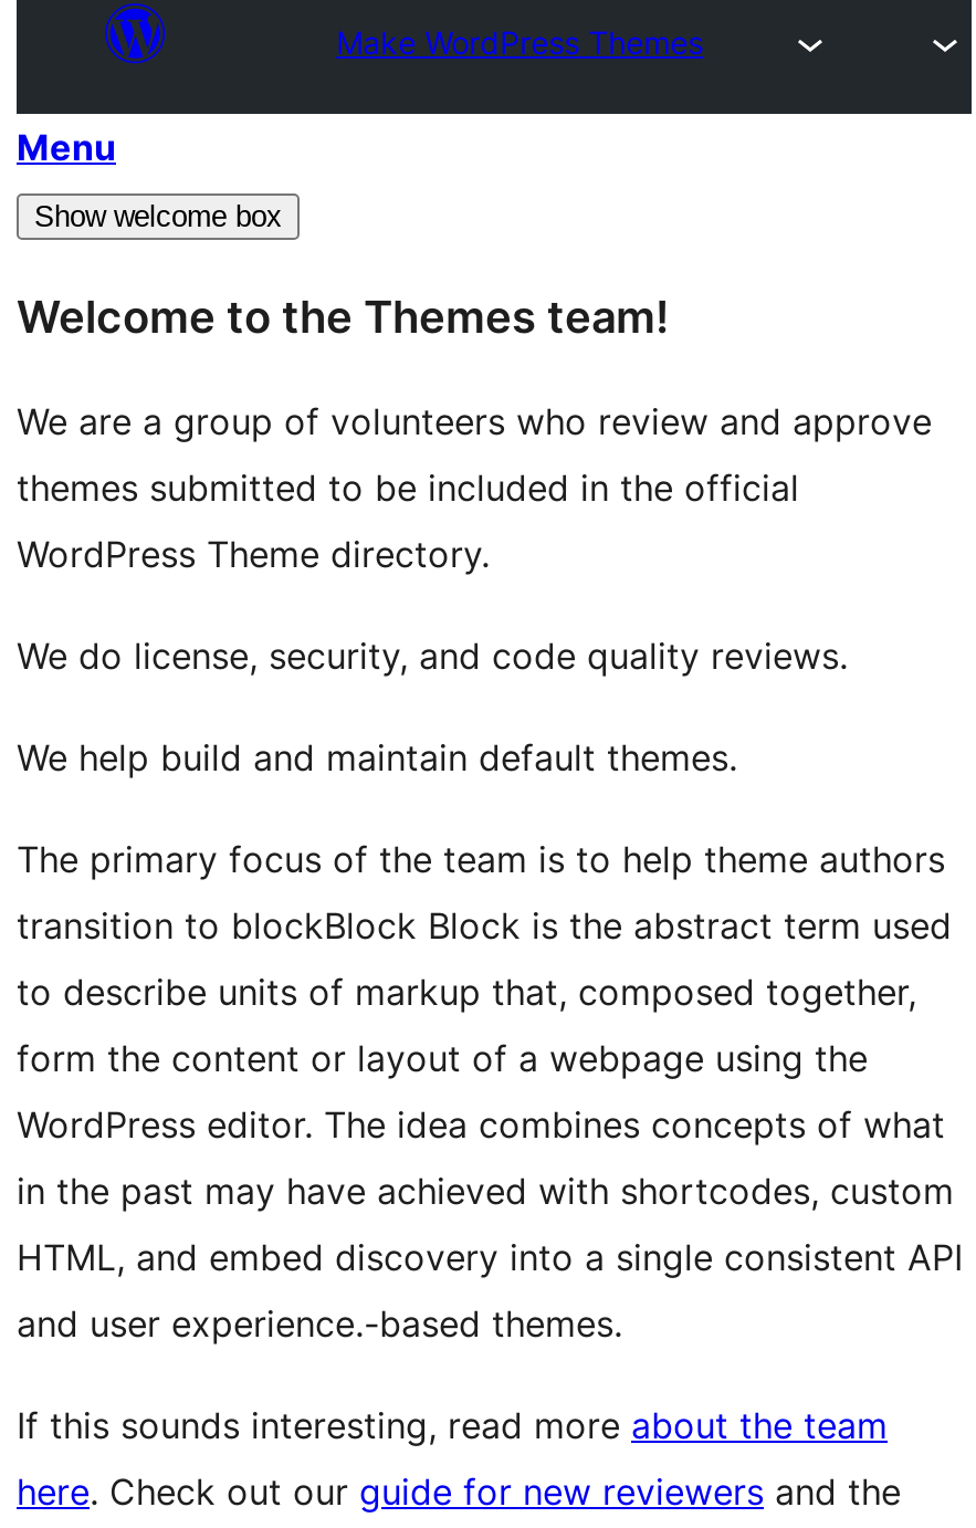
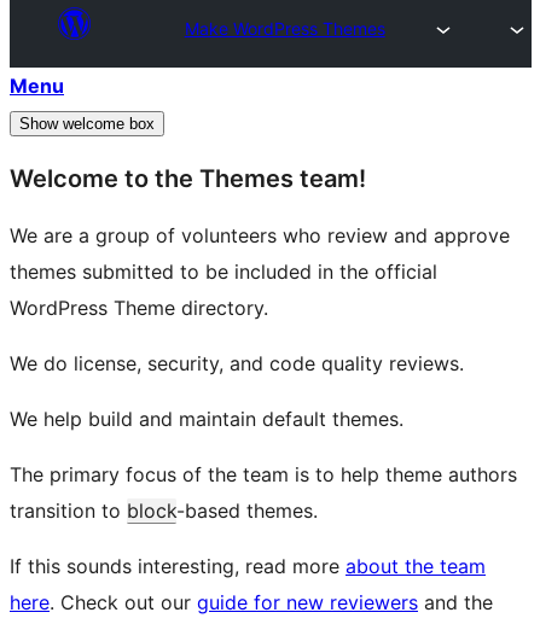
- transition to blockBlock Block is the abstract term used
- to describe units of markup that, composed together,
- form the content or layout of a webpage using the
- WordPress editor. The idea combines concepts of what
- in the past may have achieved with shortcodes, custom
- HTML, and embed discovery into a single consistent API
- and user experience.-based themes.
+ transition to block-based themes.
